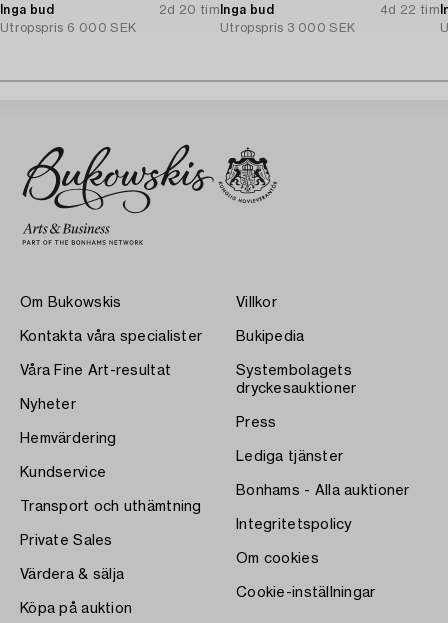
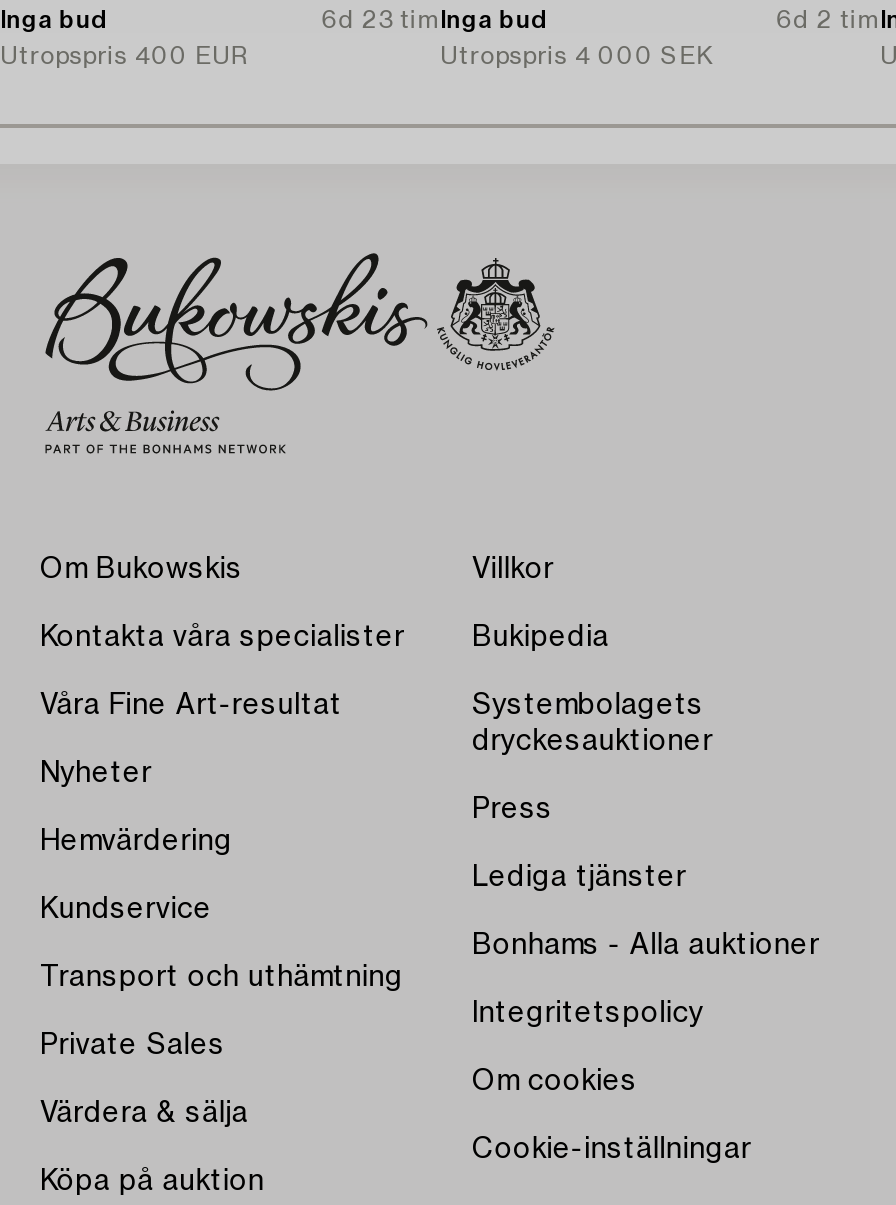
- 2d 20 tim Inga bud
+ 6d 23 tim Inga bud

- 4d 22 tim
+ 6d 2 tim

- Utropspris 6 000 SEK
+ Utropspris 400 EUR

- Utropspris 3 000 SEK
+ Utropspris 4 000 SEK
